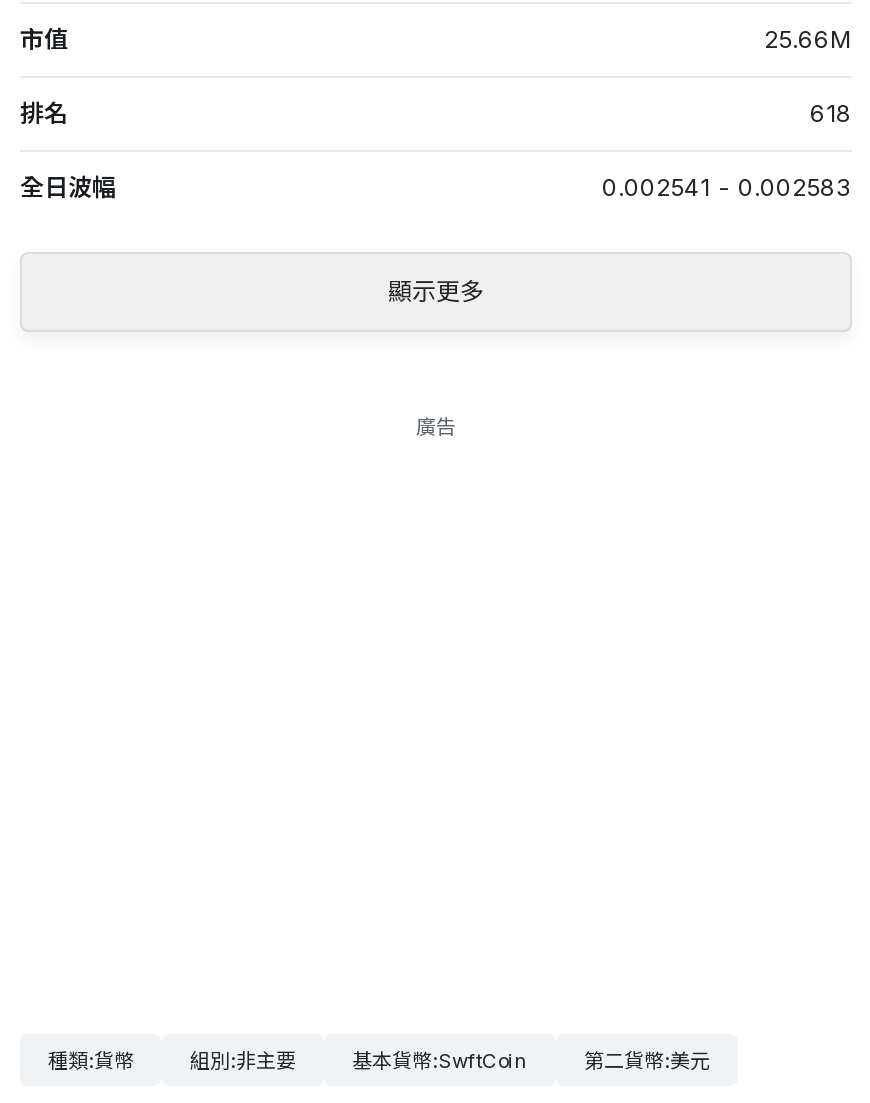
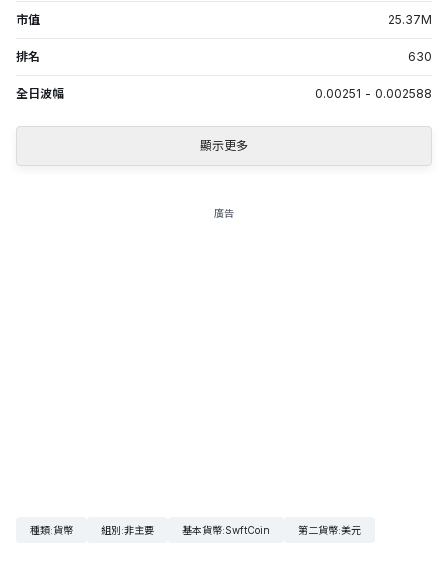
- 25.66M
+ 25.37M

- 618
+ 630

- 0.002541 - 0.002583
+ 0.00251 - 0.002588
